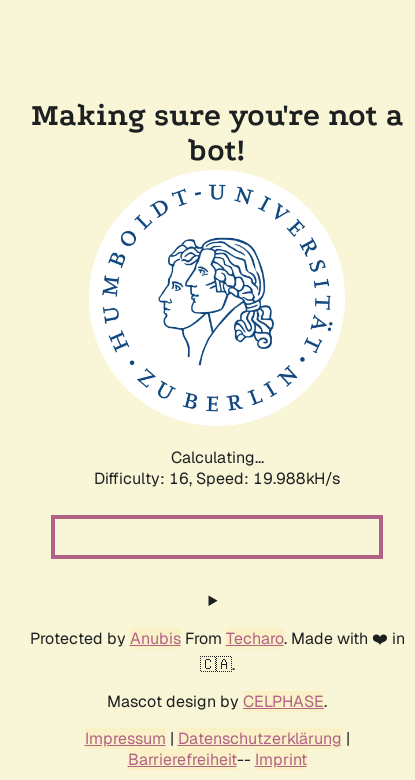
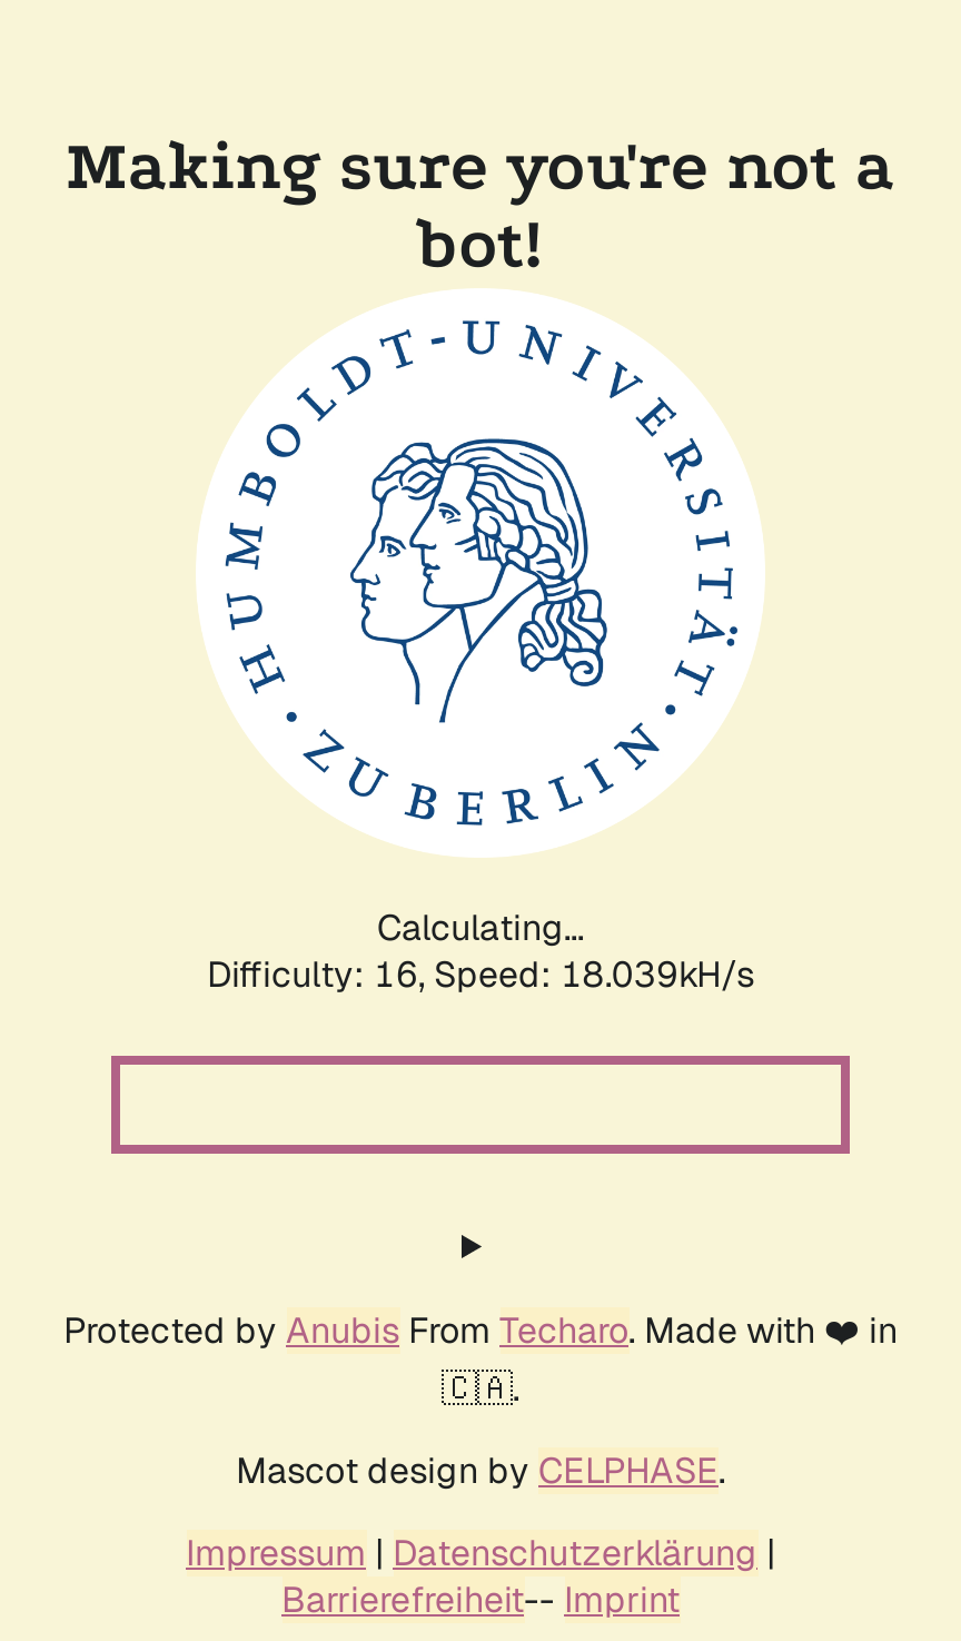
- Difficulty: 16, Speed: 19.988kH/s
+ Difficulty: 16, Speed: 18.039kH/s
